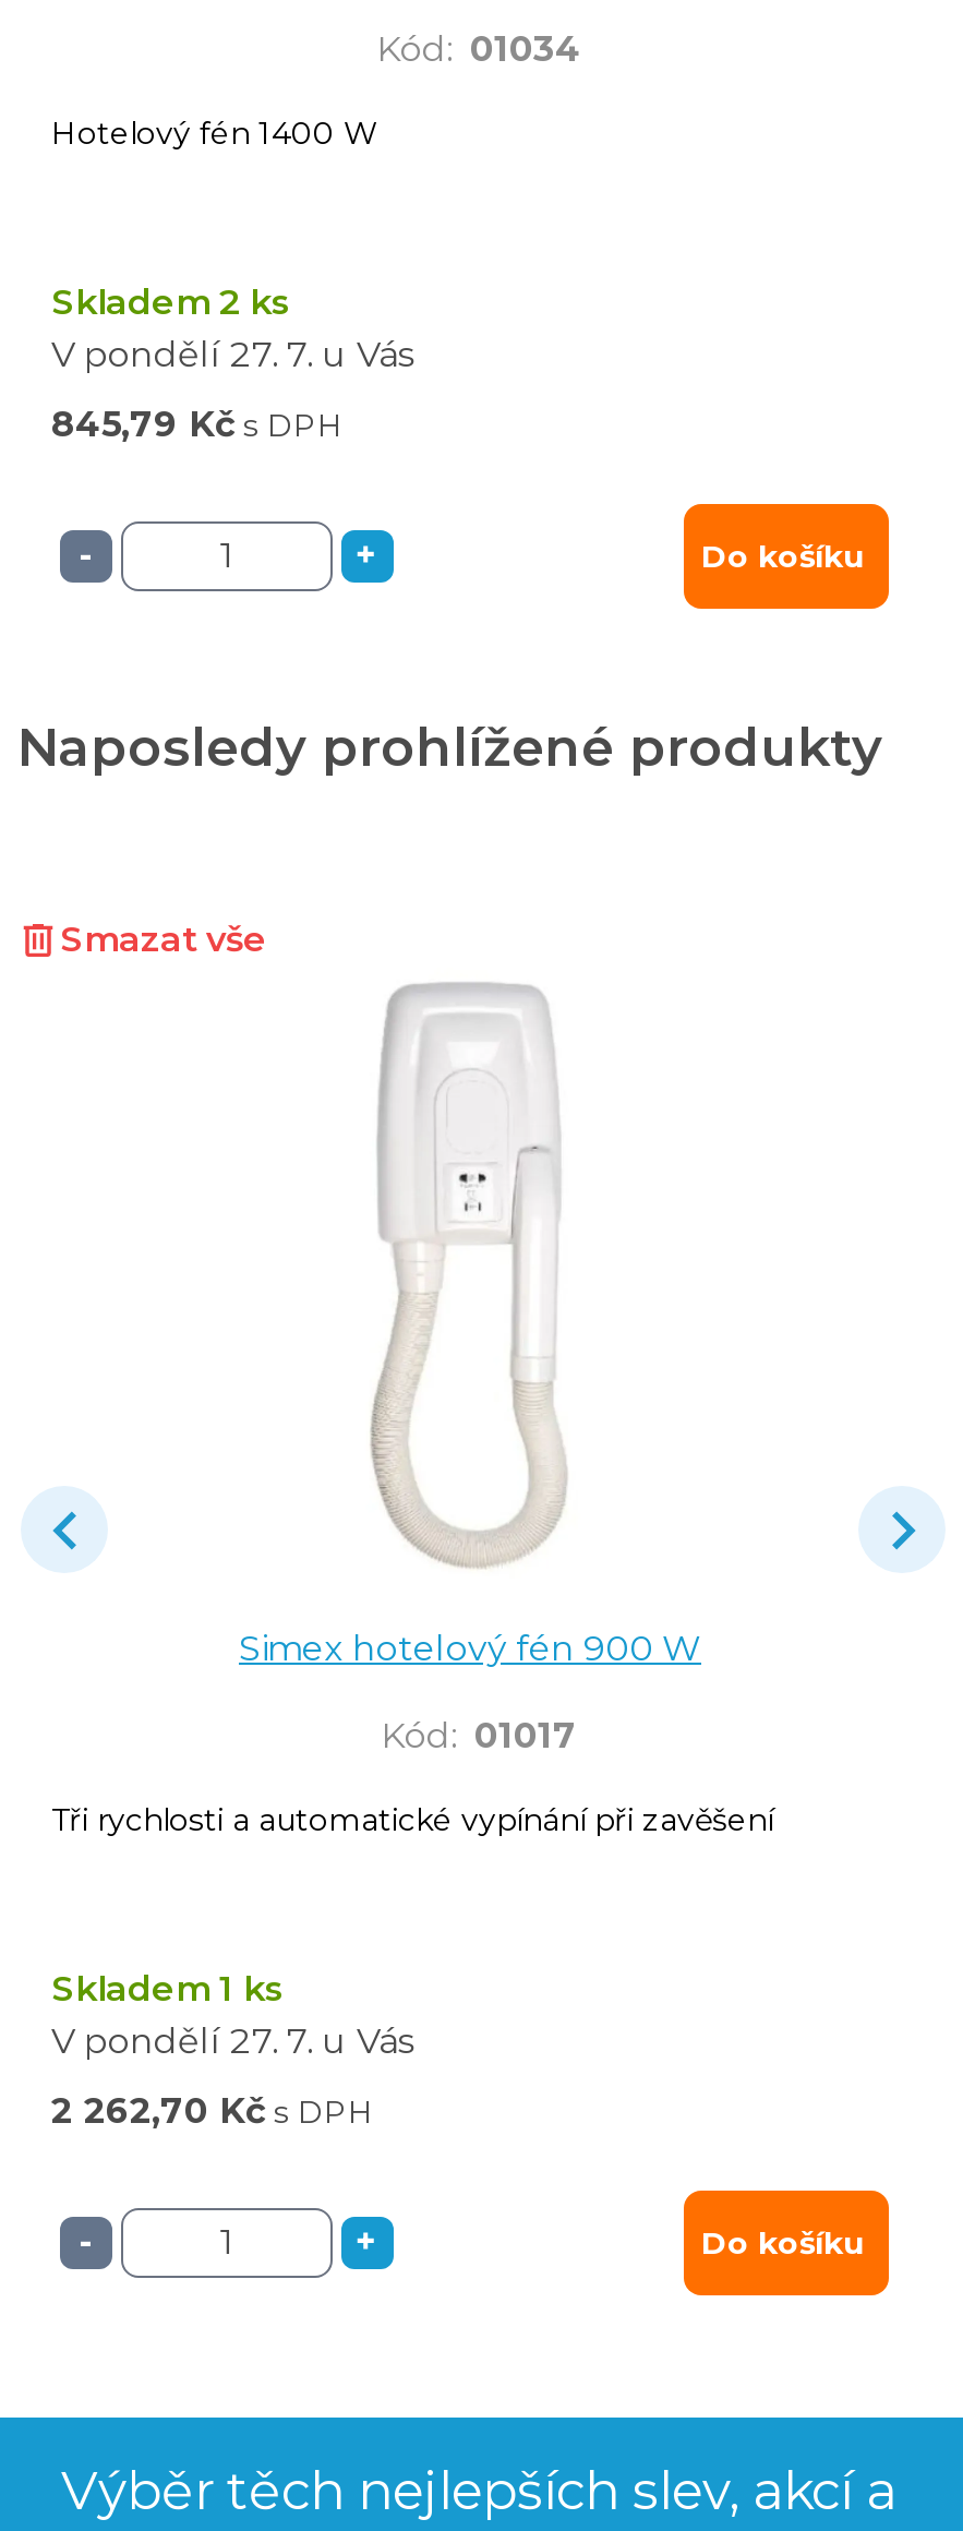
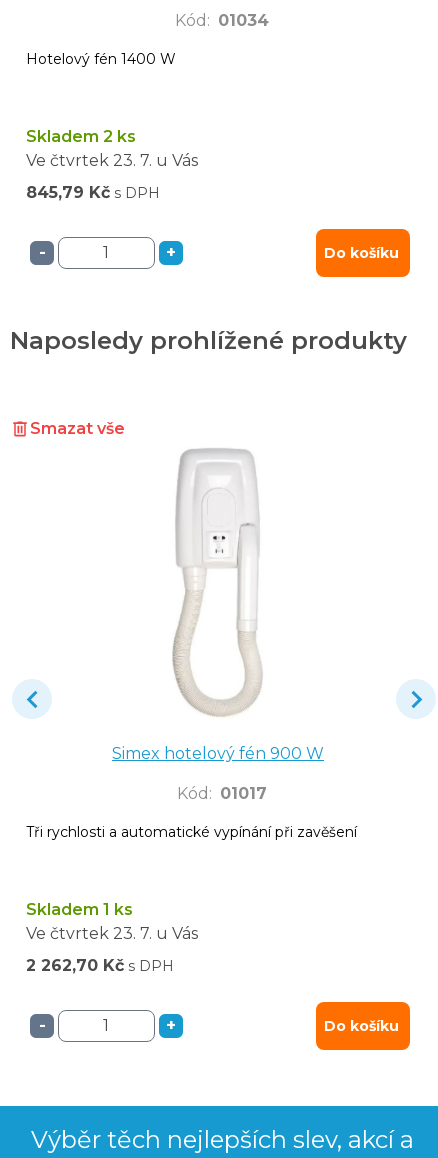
- V pondělí 27. 7. u Vás
+ Ve čtvrtek 23. 7. u Vás

- V pondělí 27. 7. u Vás
+ Ve čtvrtek 23. 7. u Vás
